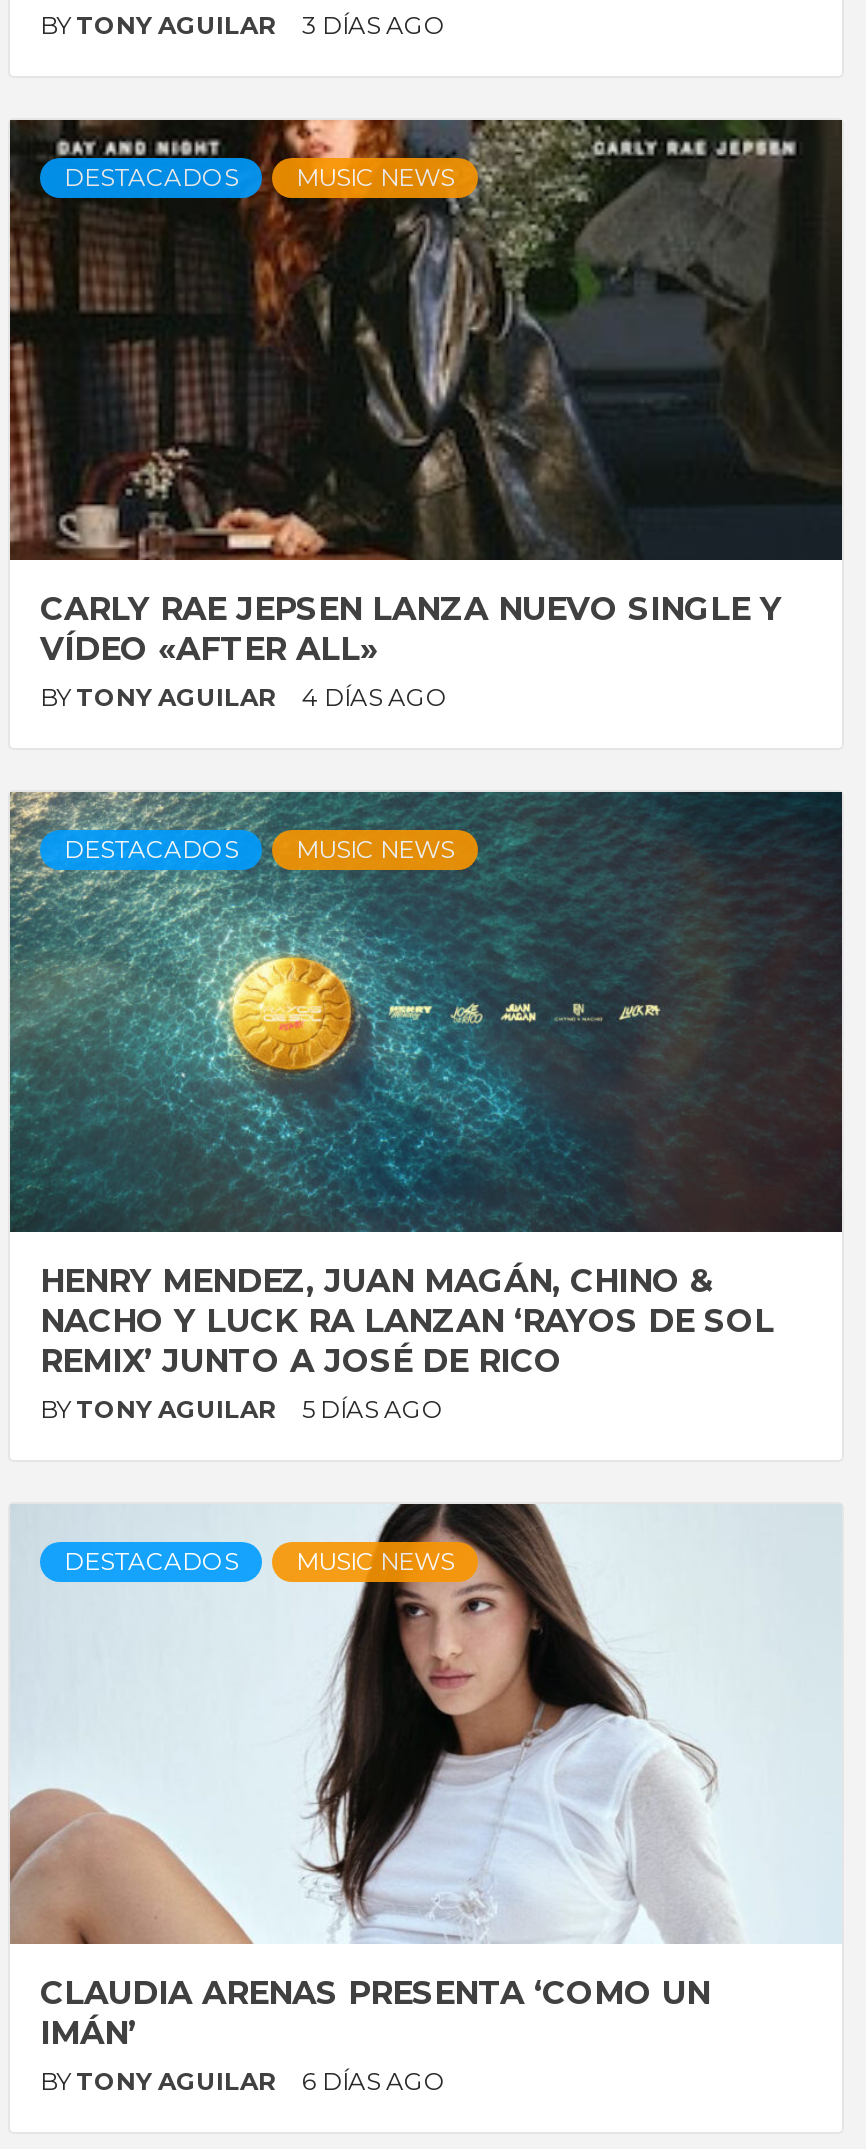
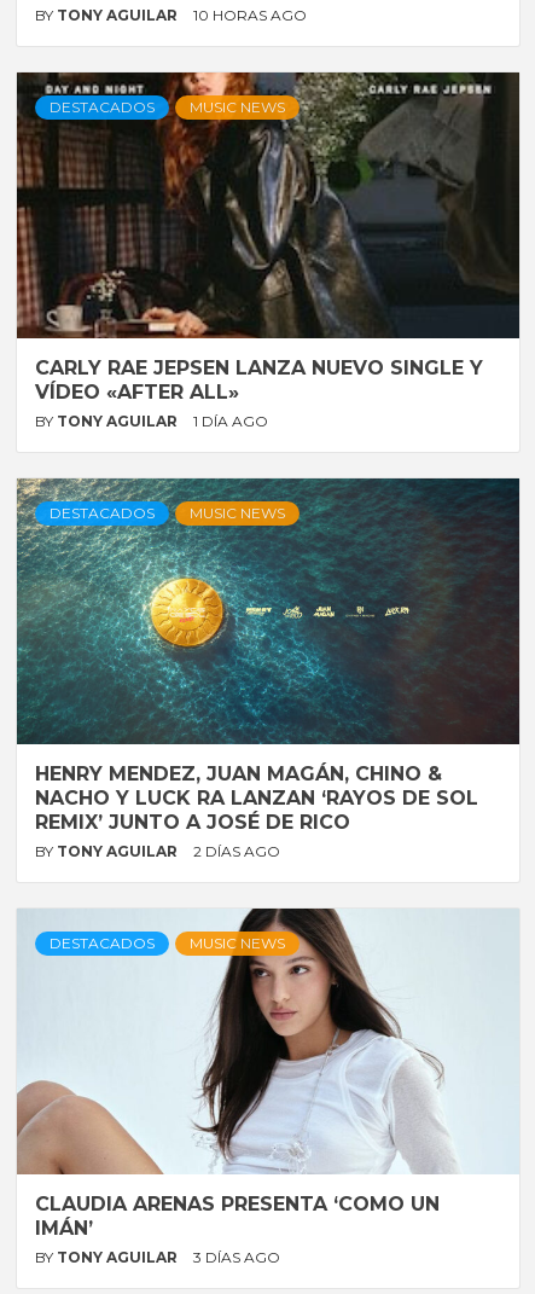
- BY TONY AGUILAR 3 DÍAS AGO
+ BY TONY AGUILAR 10 HORAS AGO

- BY TONY AGUILAR 4 DÍAS AGO
+ BY TONY AGUILAR 1 DÍA AGO

- BY TONY AGUILAR 5 DÍAS AGO
+ BY TONY AGUILAR 2 DÍAS AGO

- BY TONY AGUILAR 6 DÍAS AGO
+ BY TONY AGUILAR 3 DÍAS AGO
